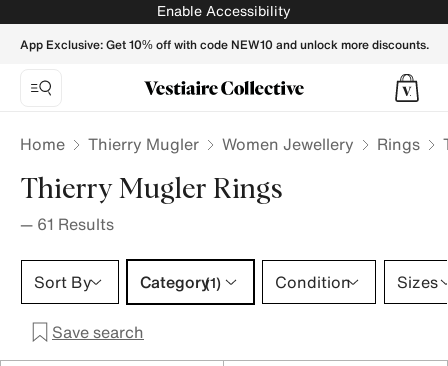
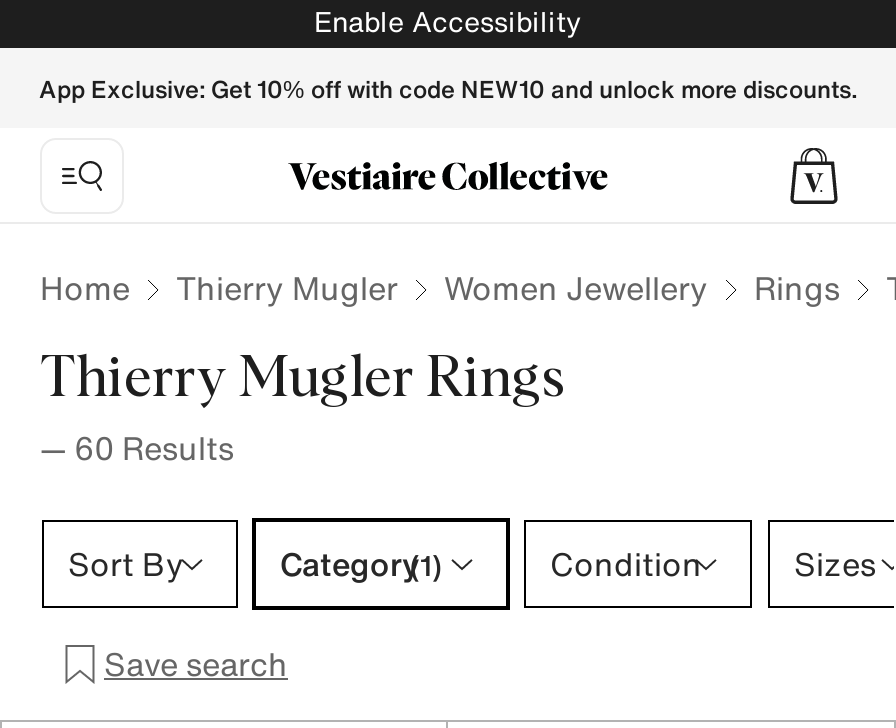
- — 61 Results
+ — 60 Results
